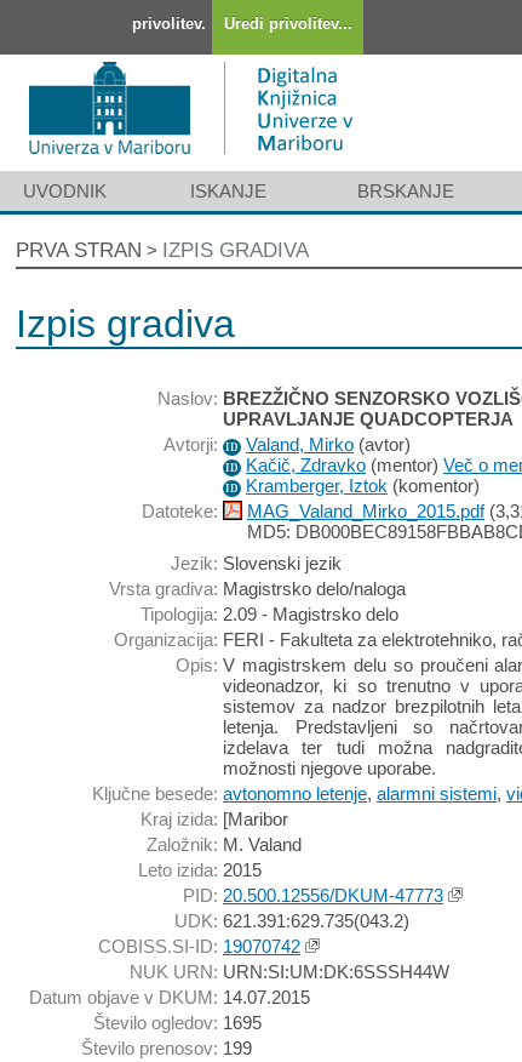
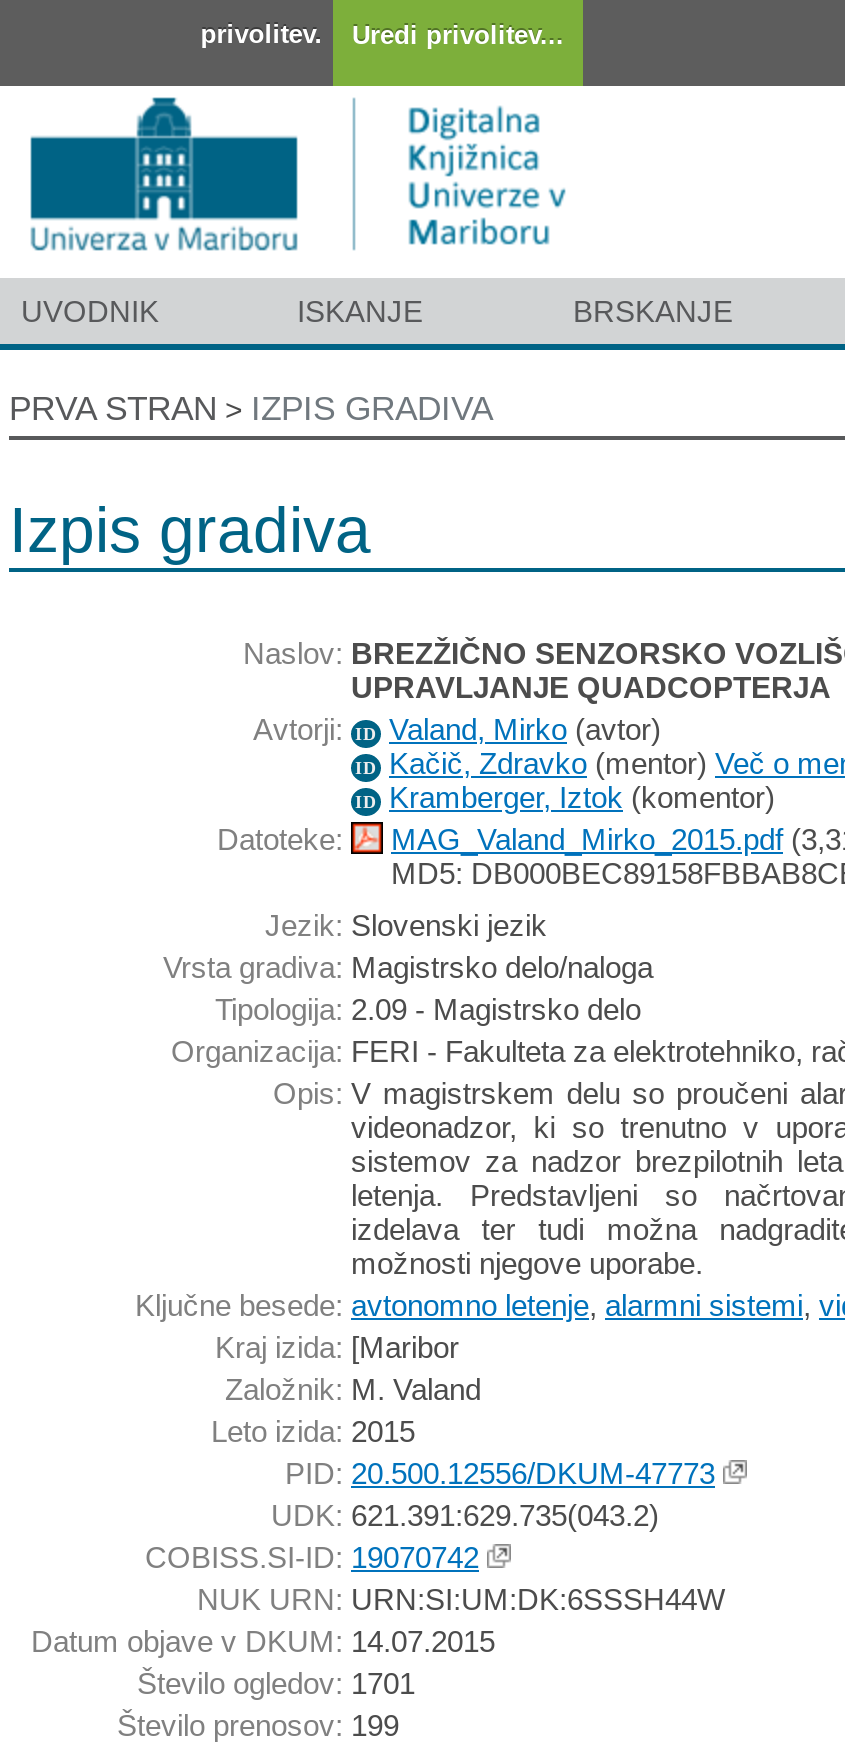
- Število ogledov: 1695
+ Število ogledov: 1701
